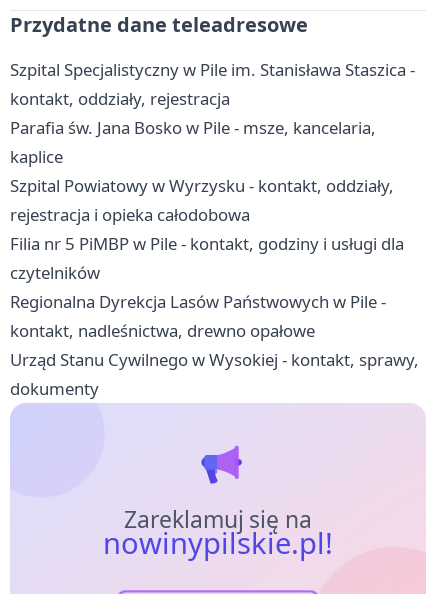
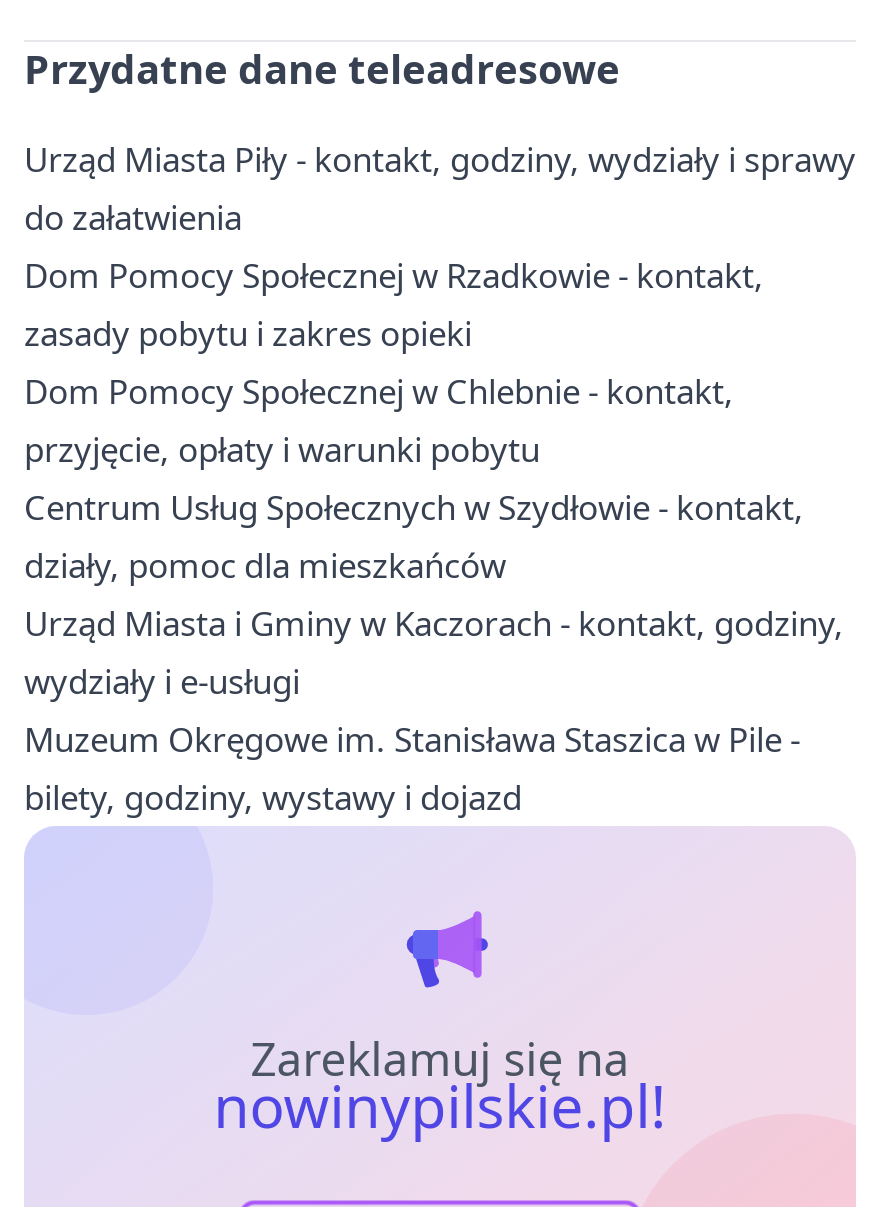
- Szpital Specjalistyczny w Pile im. Stanisława Staszica -
- kontakt, oddziały, rejestracja
- Parafia św. Jana Bosko w Pile - msze, kancelaria,
- kaplice
- Szpital Powiatowy w Wyrzysku - kontakt, oddziały,
- rejestracja i opieka całodobowa
- Filia nr 5 PiMBP w Pile - kontakt, godziny i usługi dla
- czytelników
- Regionalna Dyrekcja Lasów Państwowych w Pile -
- kontakt, nadleśnictwa, drewno opałowe
- Urząd Stanu Cywilnego w Wysokiej - kontakt, sprawy,
- dokumenty
+ Urząd Miasta Piły - kontakt, godziny, wydziały i sprawy
+ do załatwienia
+ Dom Pomocy Społecznej w Rzadkowie - kontakt,
+ zasady pobytu i zakres opieki
+ Dom Pomocy Społecznej w Chlebnie - kontakt,
+ przyjęcie, opłaty i warunki pobytu
+ Centrum Usług Społecznych w Szydłowie - kontakt,
+ działy, pomoc dla mieszkańców
+ Urząd Miasta i Gminy w Kaczorach - kontakt, godziny,
+ wydziały i e-usługi
+ Muzeum Okręgowe im. Stanisława Staszica w Pile -
+ bilety, godziny, wystawy i dojazd
